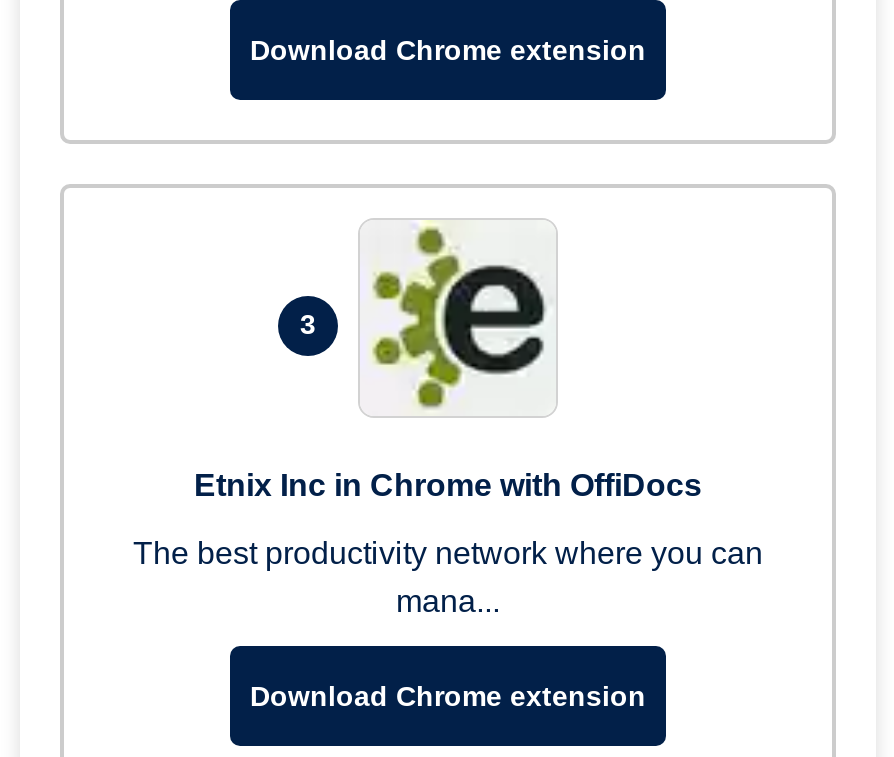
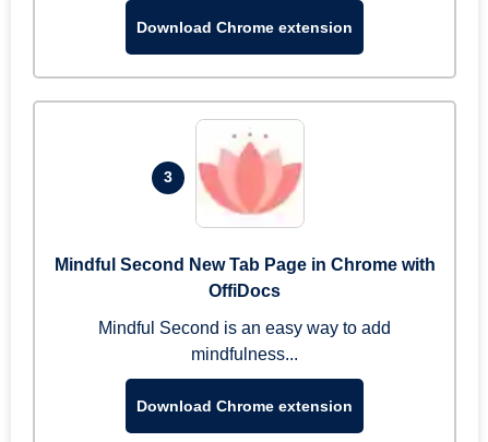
- [image]
- Etnix Inc in Chrome with OffiDocs
+ [image]
+ Mindful Second New Tab Page in Chrome with
+ OffiDocs

- The best productivity network where you can
- mana...
+ Mindful Second is an easy way to add
+ mindfulness...
